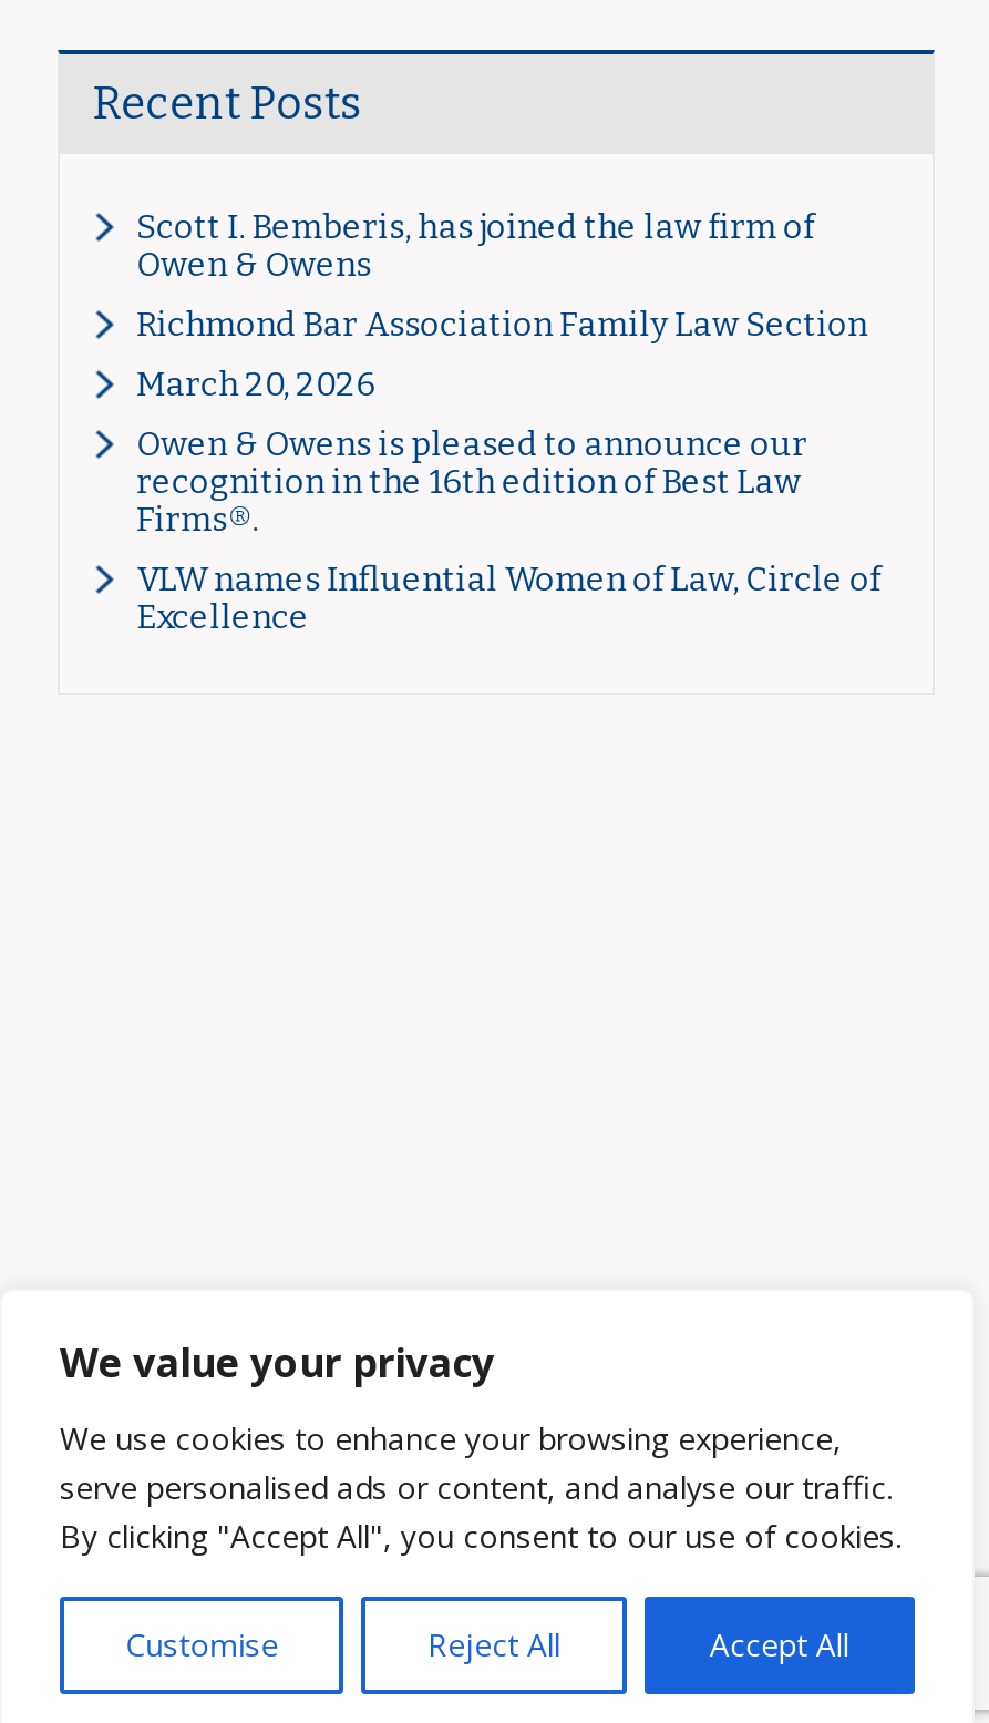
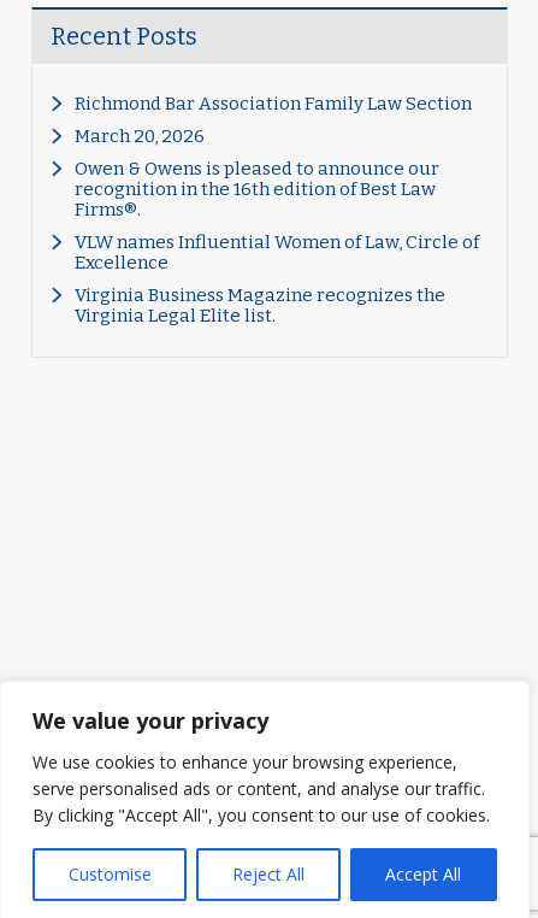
- Scott I. Bemberis, has joined the law firm of
- Owen & Owens

moved up: Richmond Bar Association Family Law Section | March 20, 2026 | Owen & Owens is pleased to announce our | recognition in the 16th edition of Best Law | Firms®. | VLW names Influential Women of Law, Circle of | Excellence

+ Virginia Business Magazine recognizes the
+ Virginia Legal Elite list.
